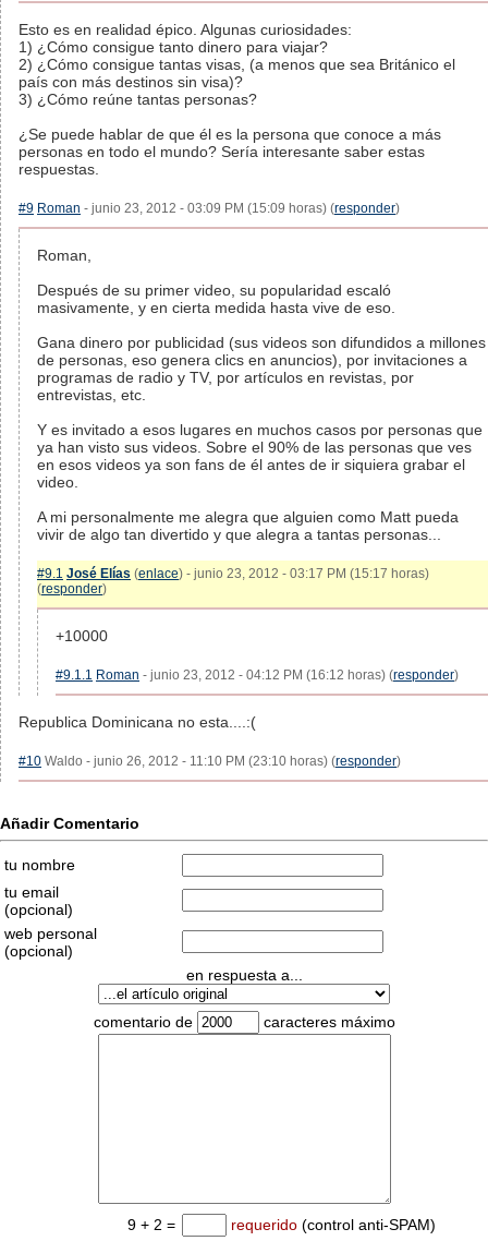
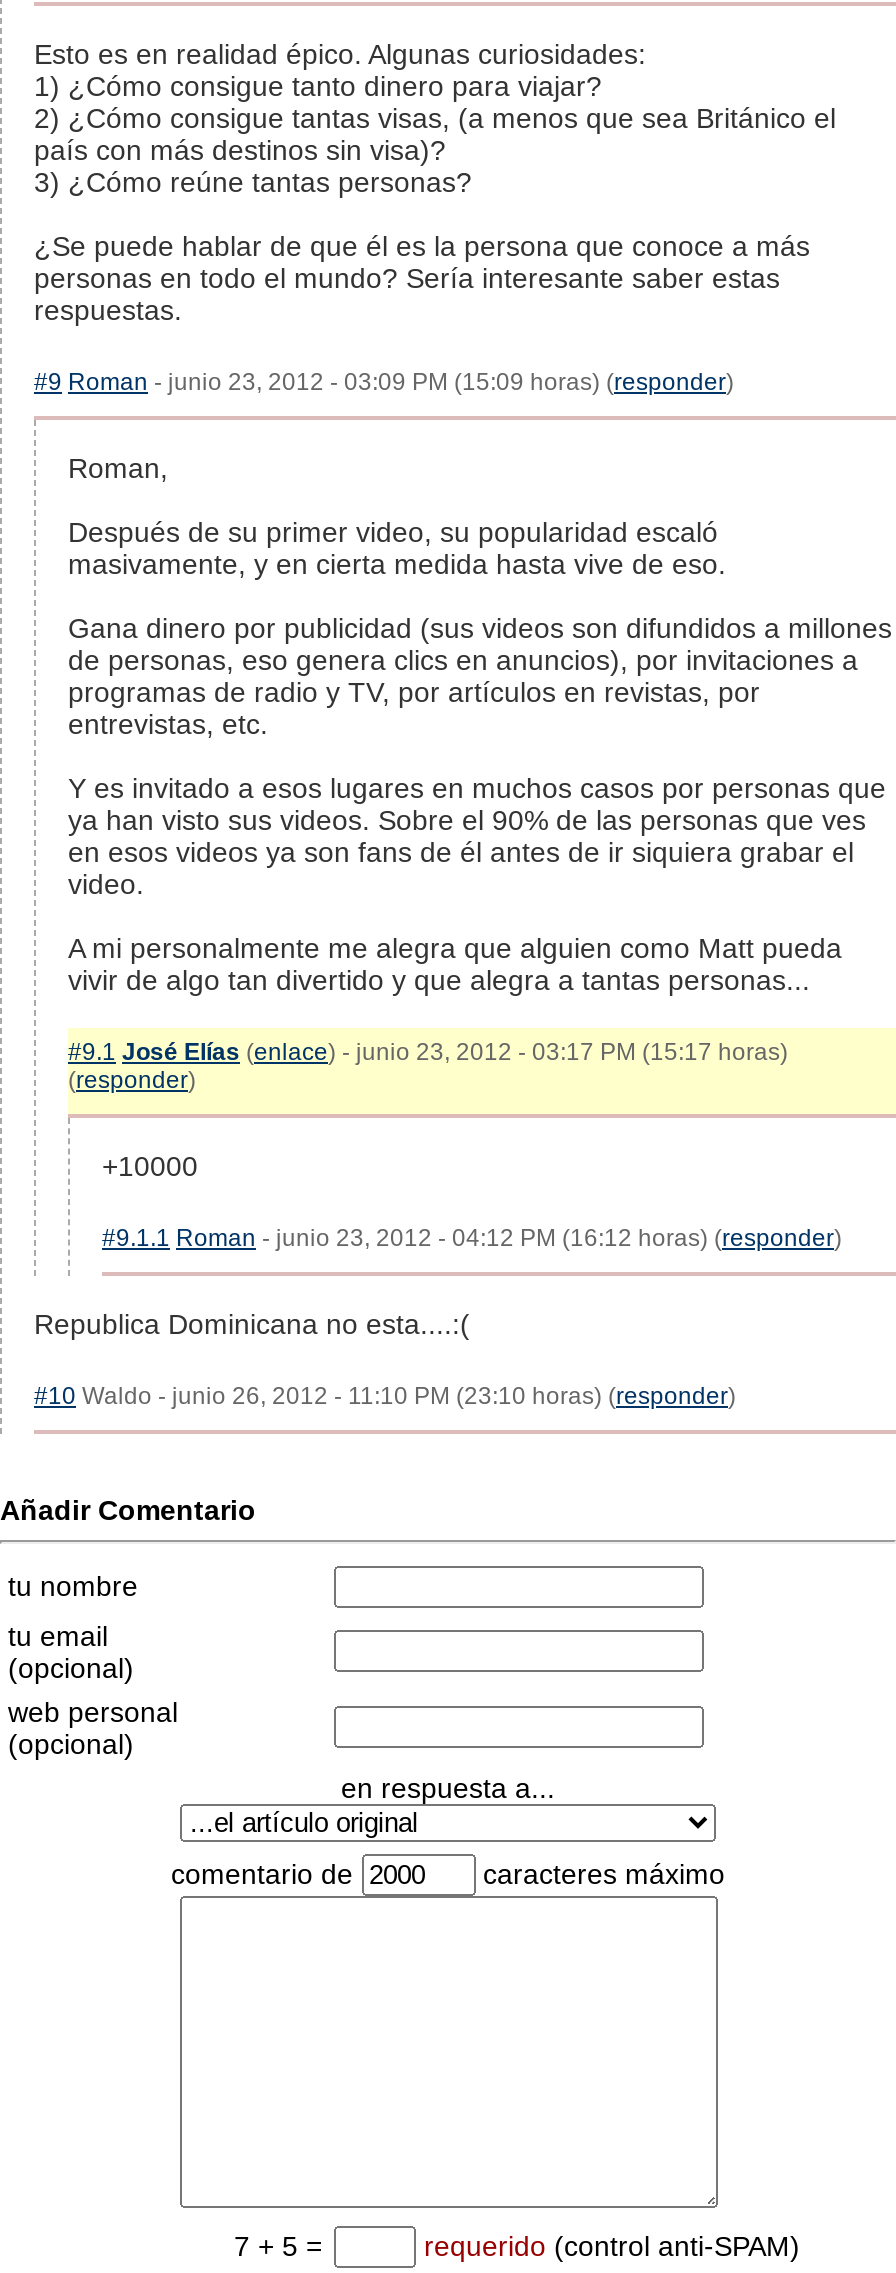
- 9 + 2 =
+ 7 + 5 =
